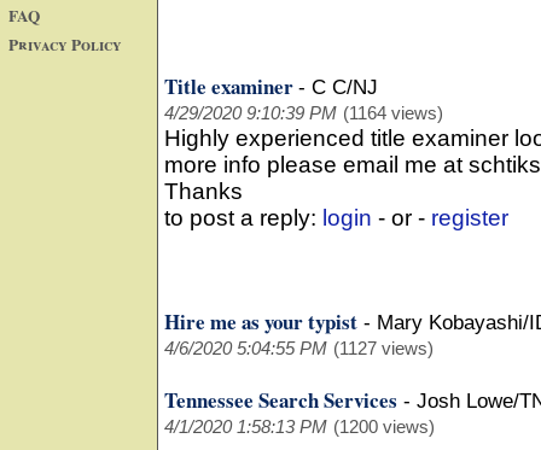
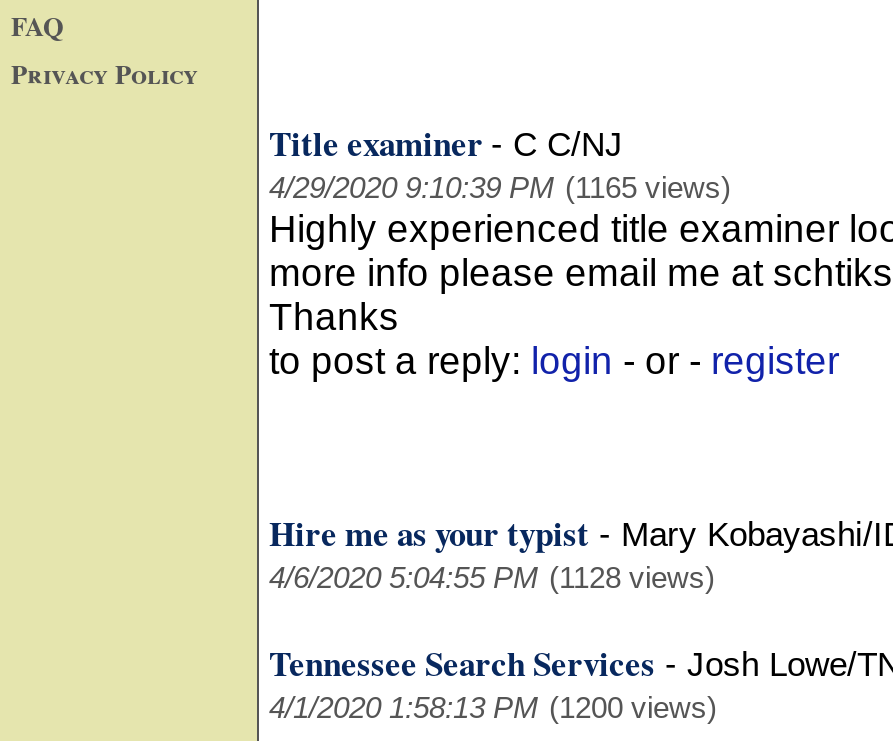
- 4/29/2020 9:10:39 PM (1164 views)
+ 4/29/2020 9:10:39 PM (1165 views)

- 4/6/2020 5:04:55 PM (1127 views)
+ 4/6/2020 5:04:55 PM (1128 views)
